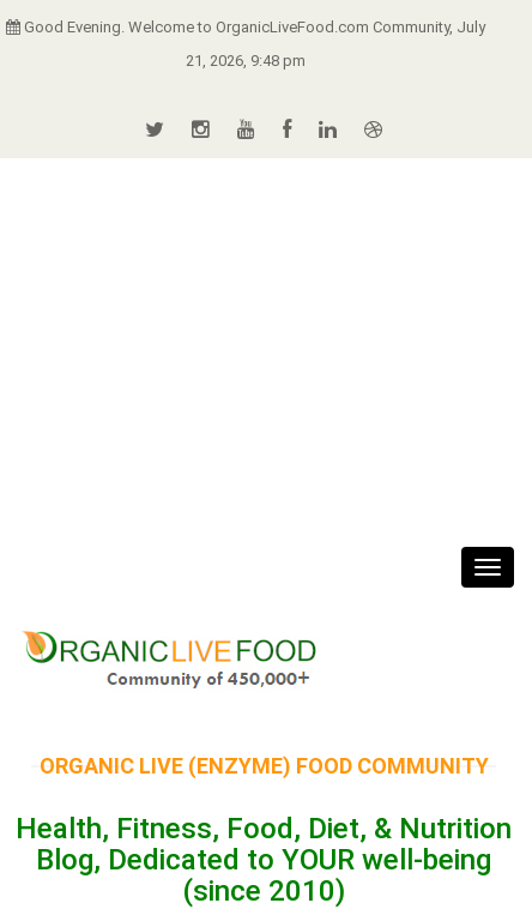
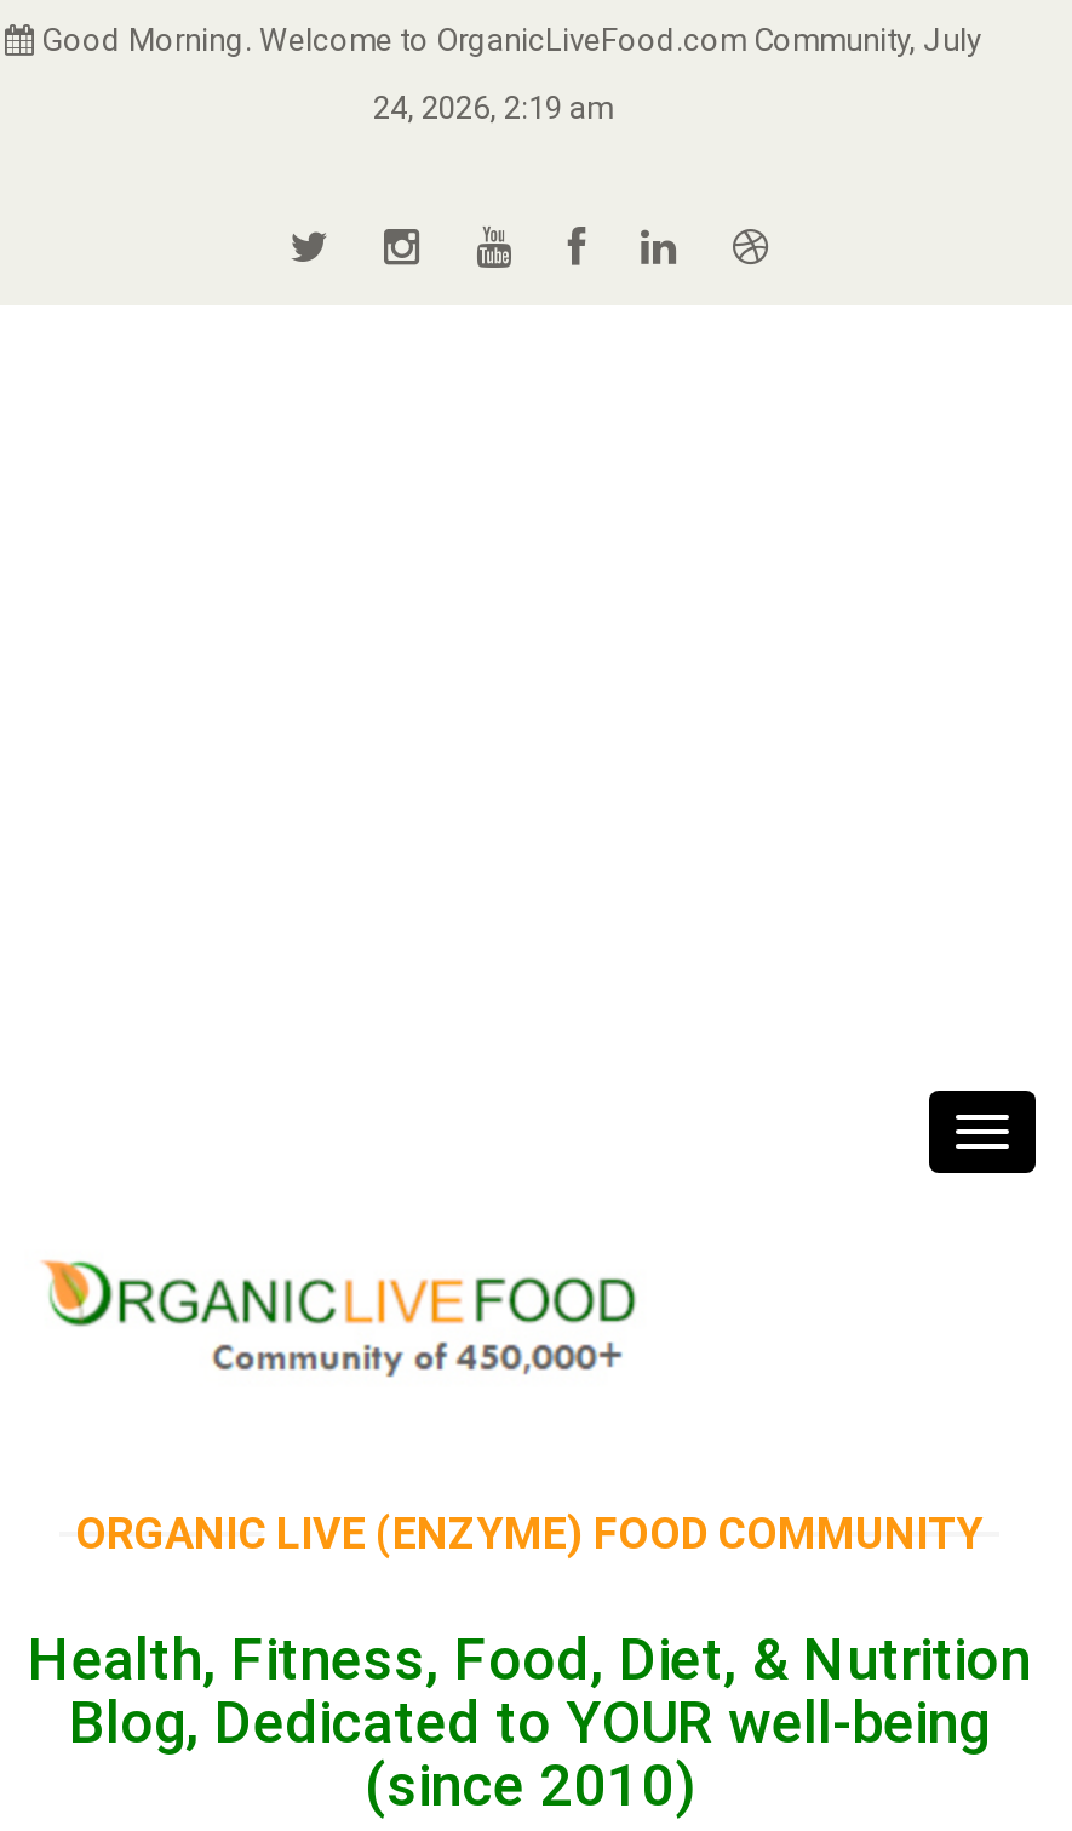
- Good Evening. Welcome to OrganicLiveFood.com Community, July
+ Good Morning. Welcome to OrganicLiveFood.com Community, July

- 21, 2026, 9:48 pm
+ 24, 2026, 2:19 am
